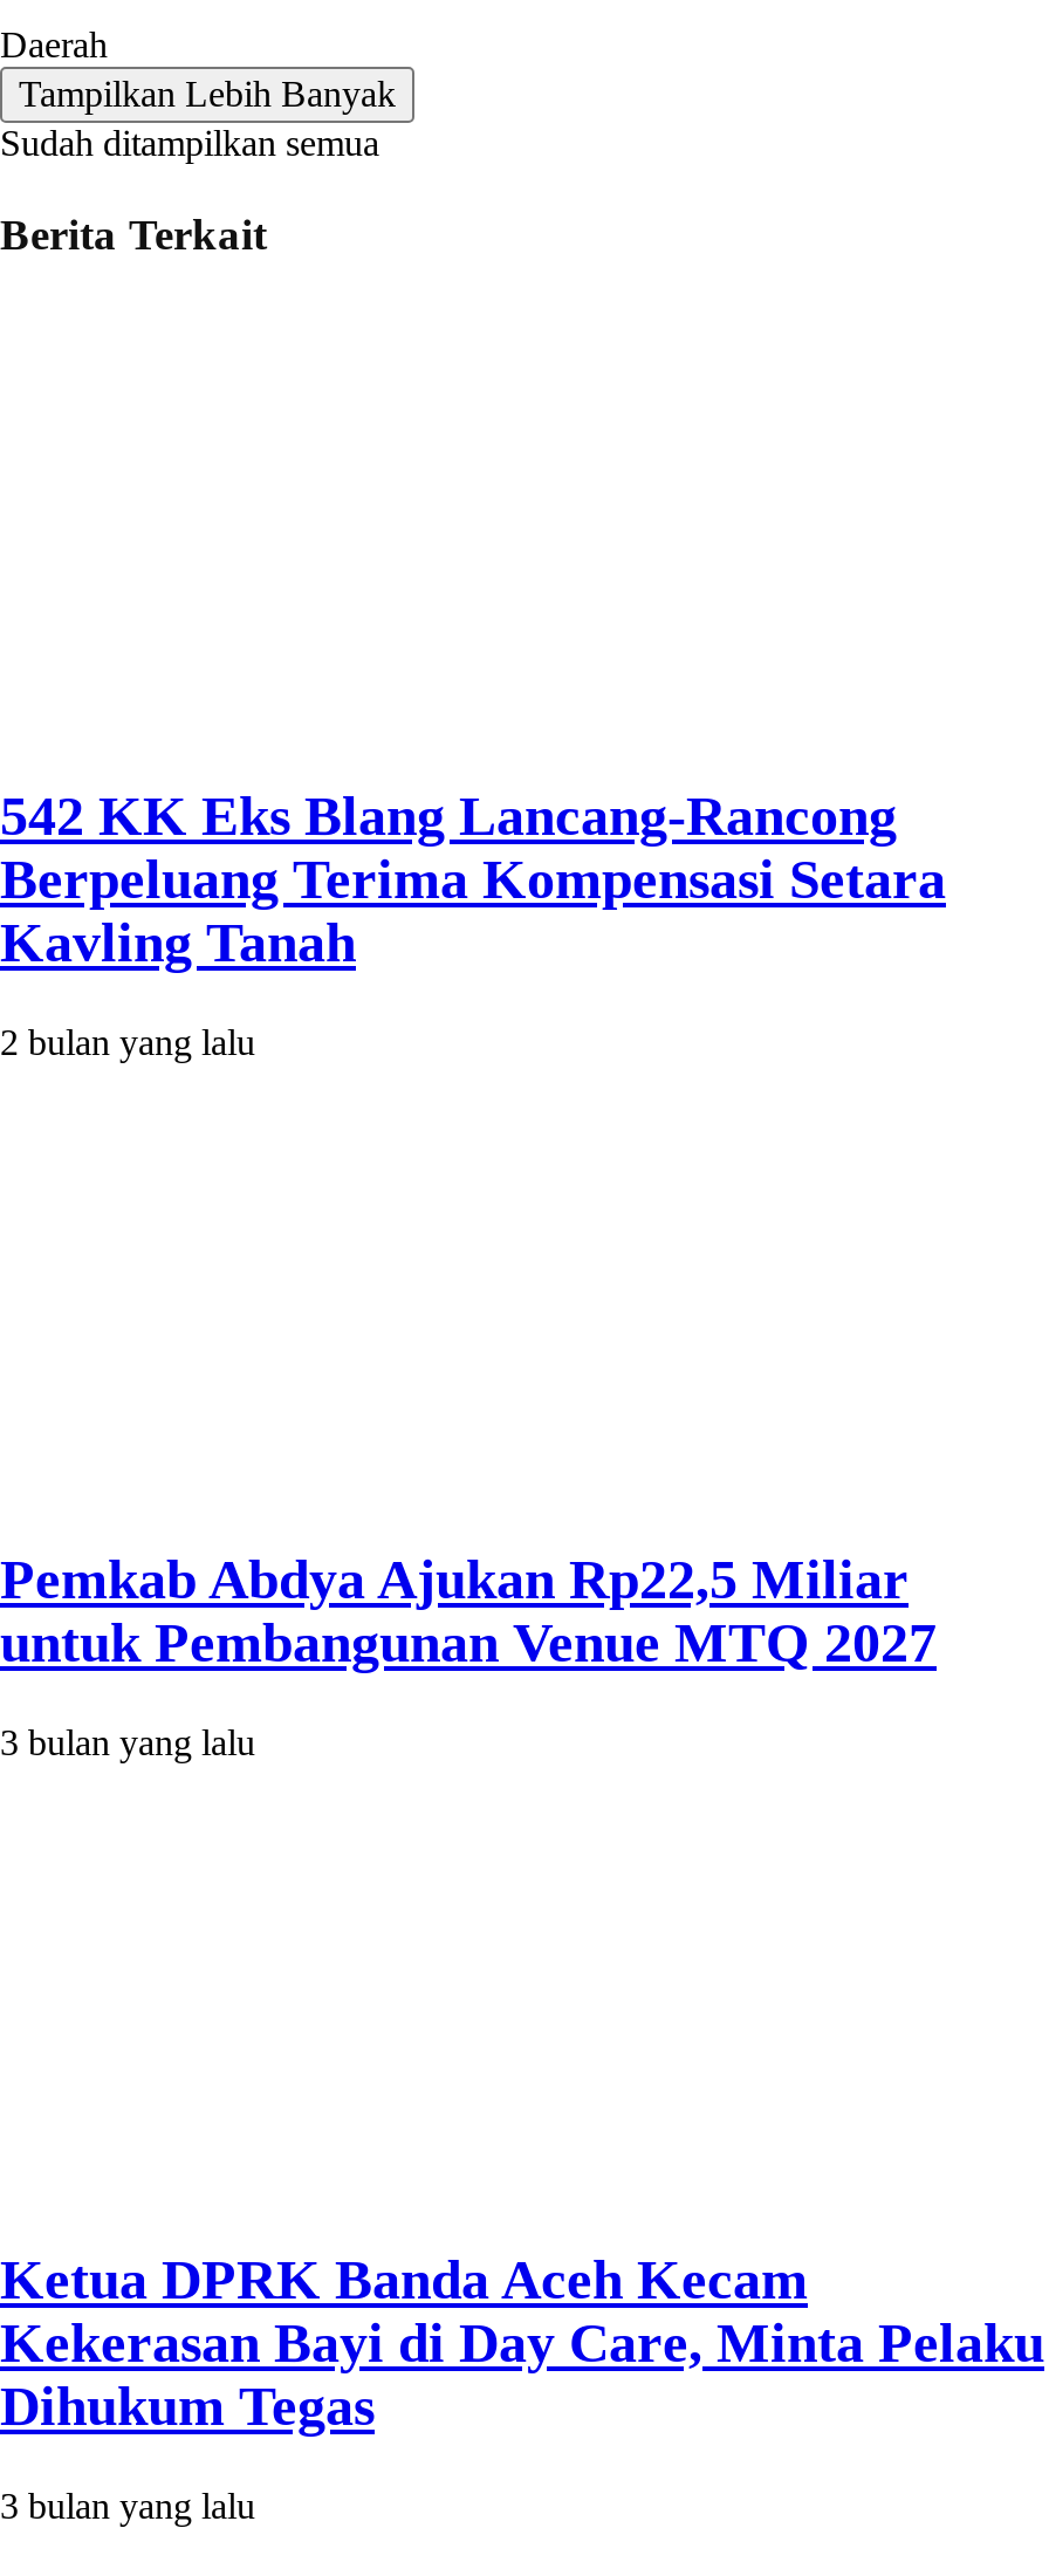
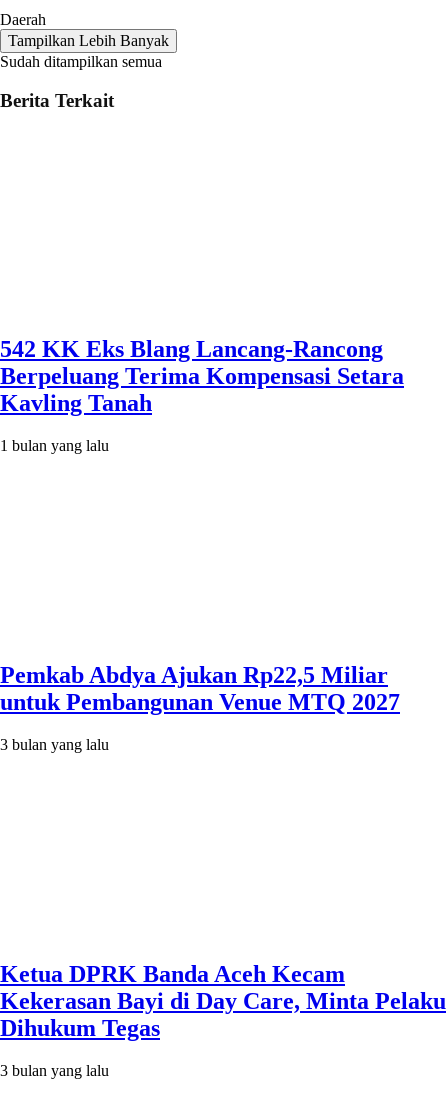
- 2 bulan yang lalu
+ 1 bulan yang lalu
